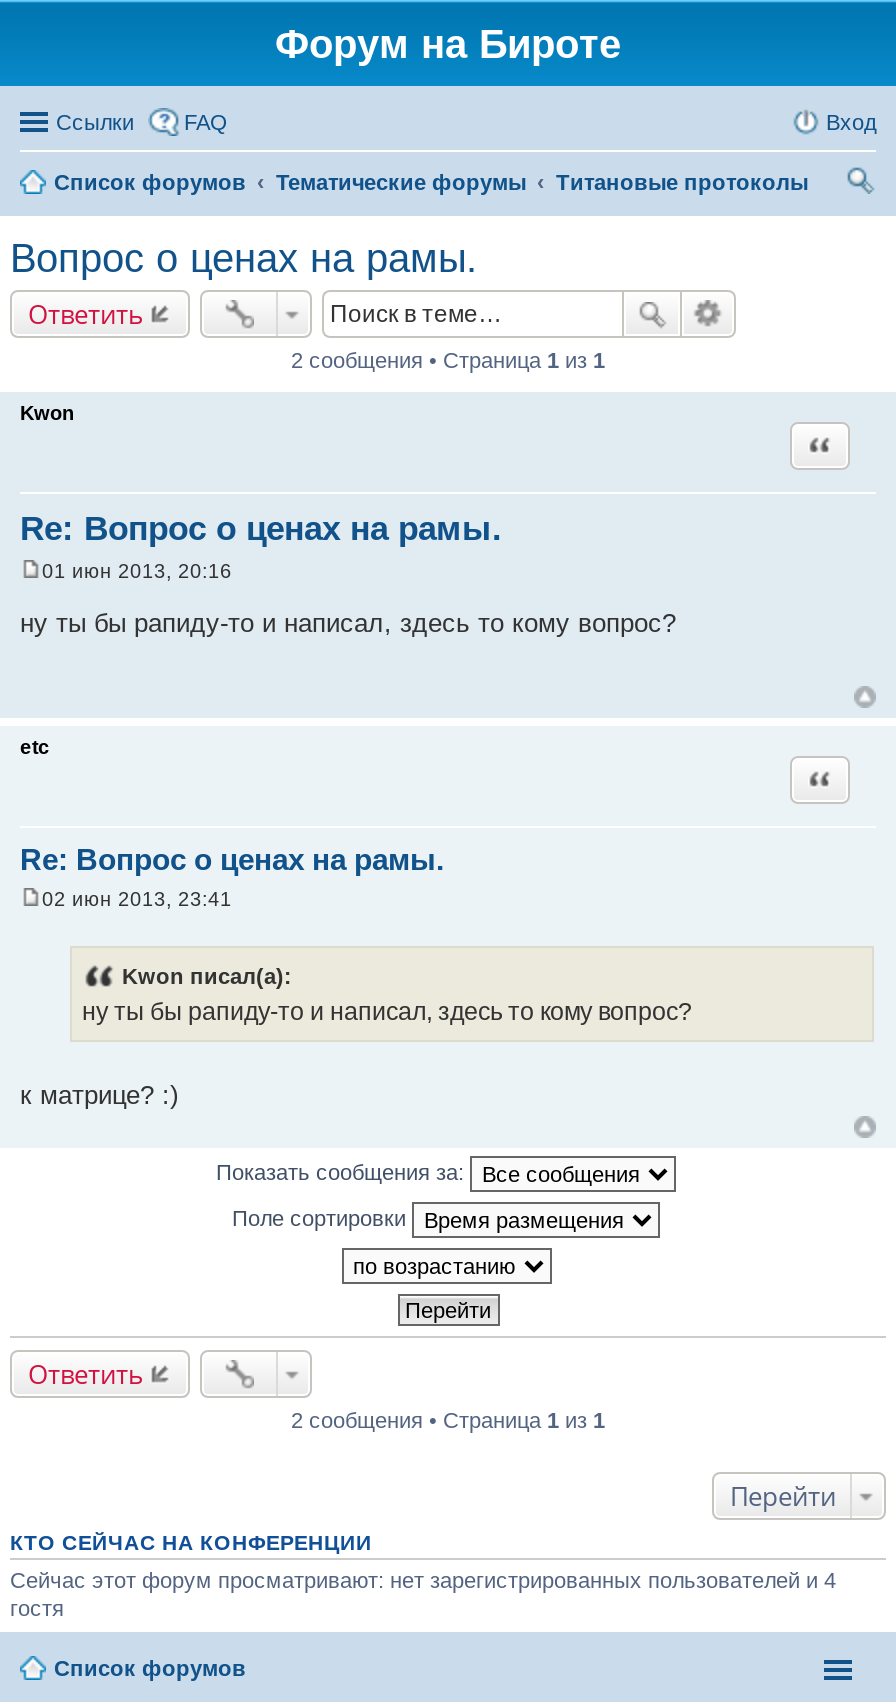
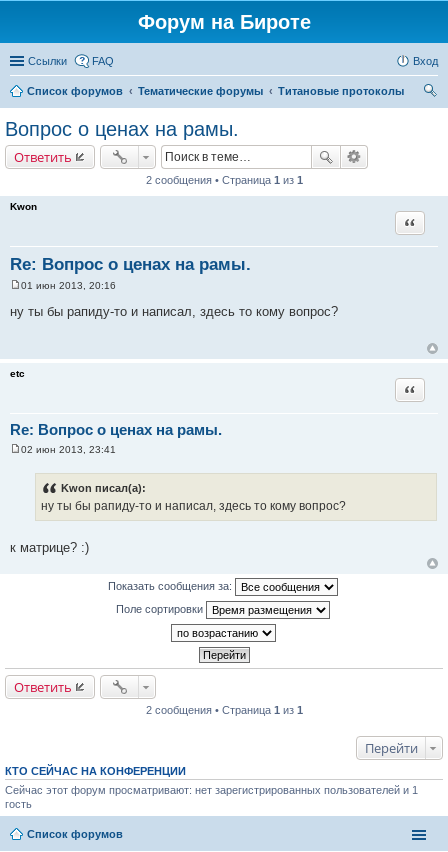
- Сейчас этот форум просматривают: нет зарегистрированных пользователей и 4
- гостя
+ Сейчас этот форум просматривают: нет зарегистрированных пользователей и 1
+ гость
